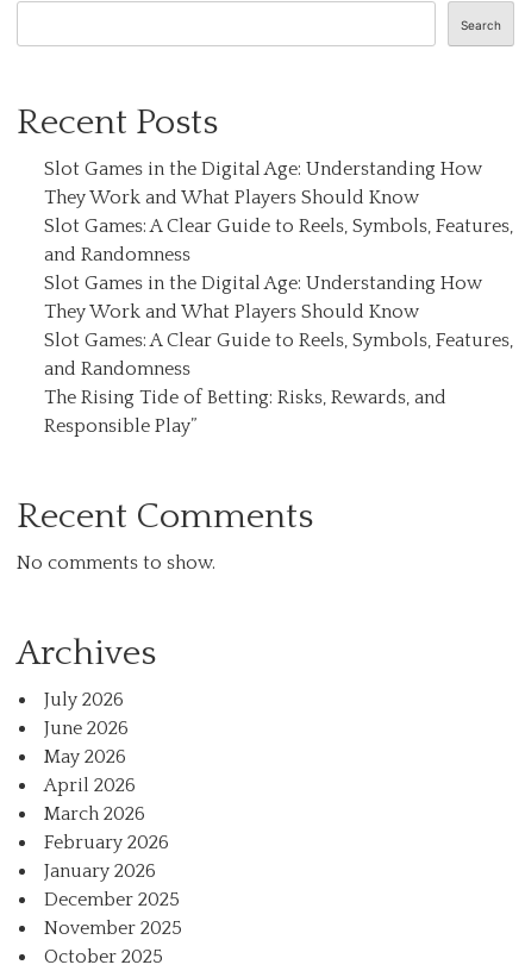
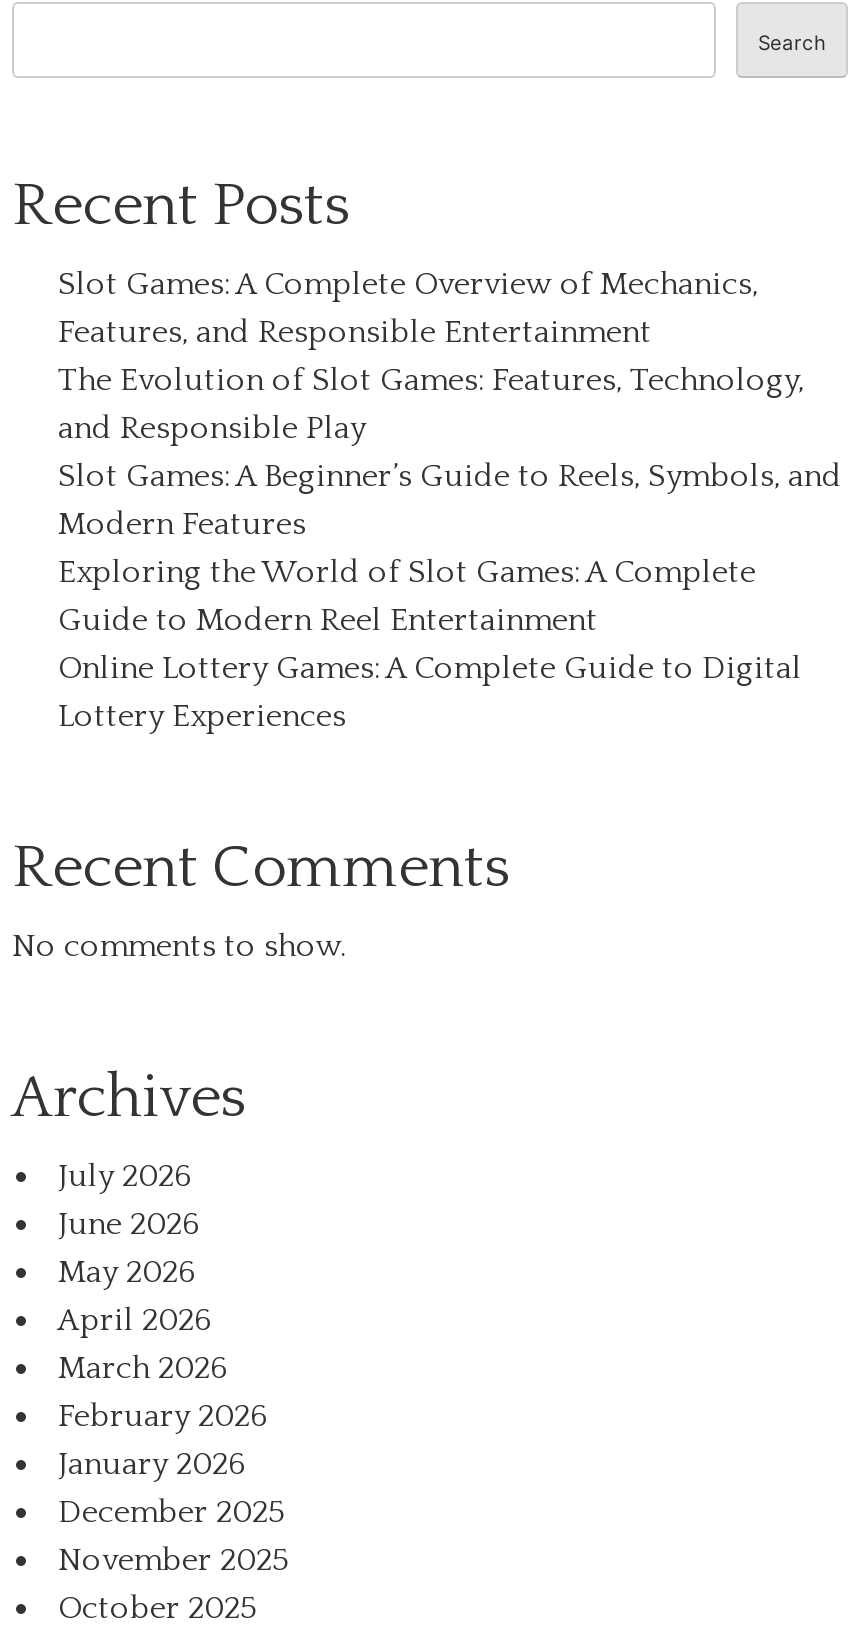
- Slot Games in the Digital Age: Understanding How
- They Work and What Players Should Know
- Slot Games: A Clear Guide to Reels, Symbols, Features,
- and Randomness
- Slot Games in the Digital Age: Understanding How
- They Work and What Players Should Know
- Slot Games: A Clear Guide to Reels, Symbols, Features,
- and Randomness
- The Rising Tide of Betting: Risks, Rewards, and
- Responsible Play”
+ Slot Games: A Complete Overview of Mechanics,
+ Features, and Responsible Entertainment
+ The Evolution of Slot Games: Features, Technology,
+ and Responsible Play
+ Slot Games: A Beginner’s Guide to Reels, Symbols, and
+ Modern Features
+ Exploring the World of Slot Games: A Complete
+ Guide to Modern Reel Entertainment
+ Online Lottery Games: A Complete Guide to Digital
+ Lottery Experiences
